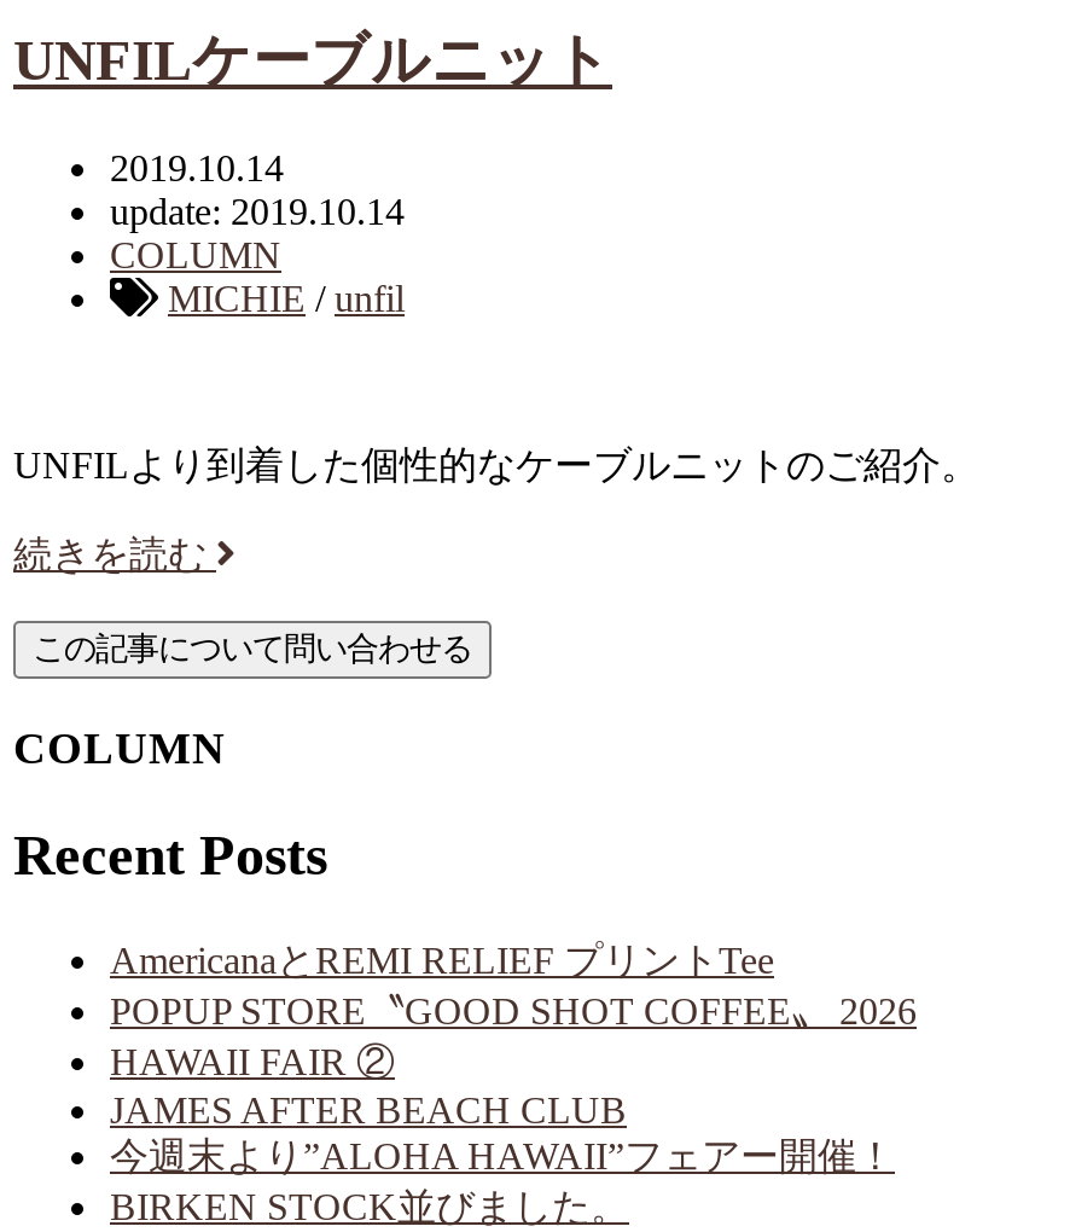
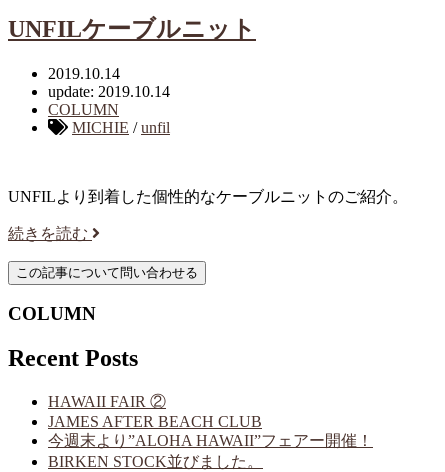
- AmericanaとREMI RELIEF プリントTee
- POPUP STORE〝GOOD SHOT COFFEE〟 2026
